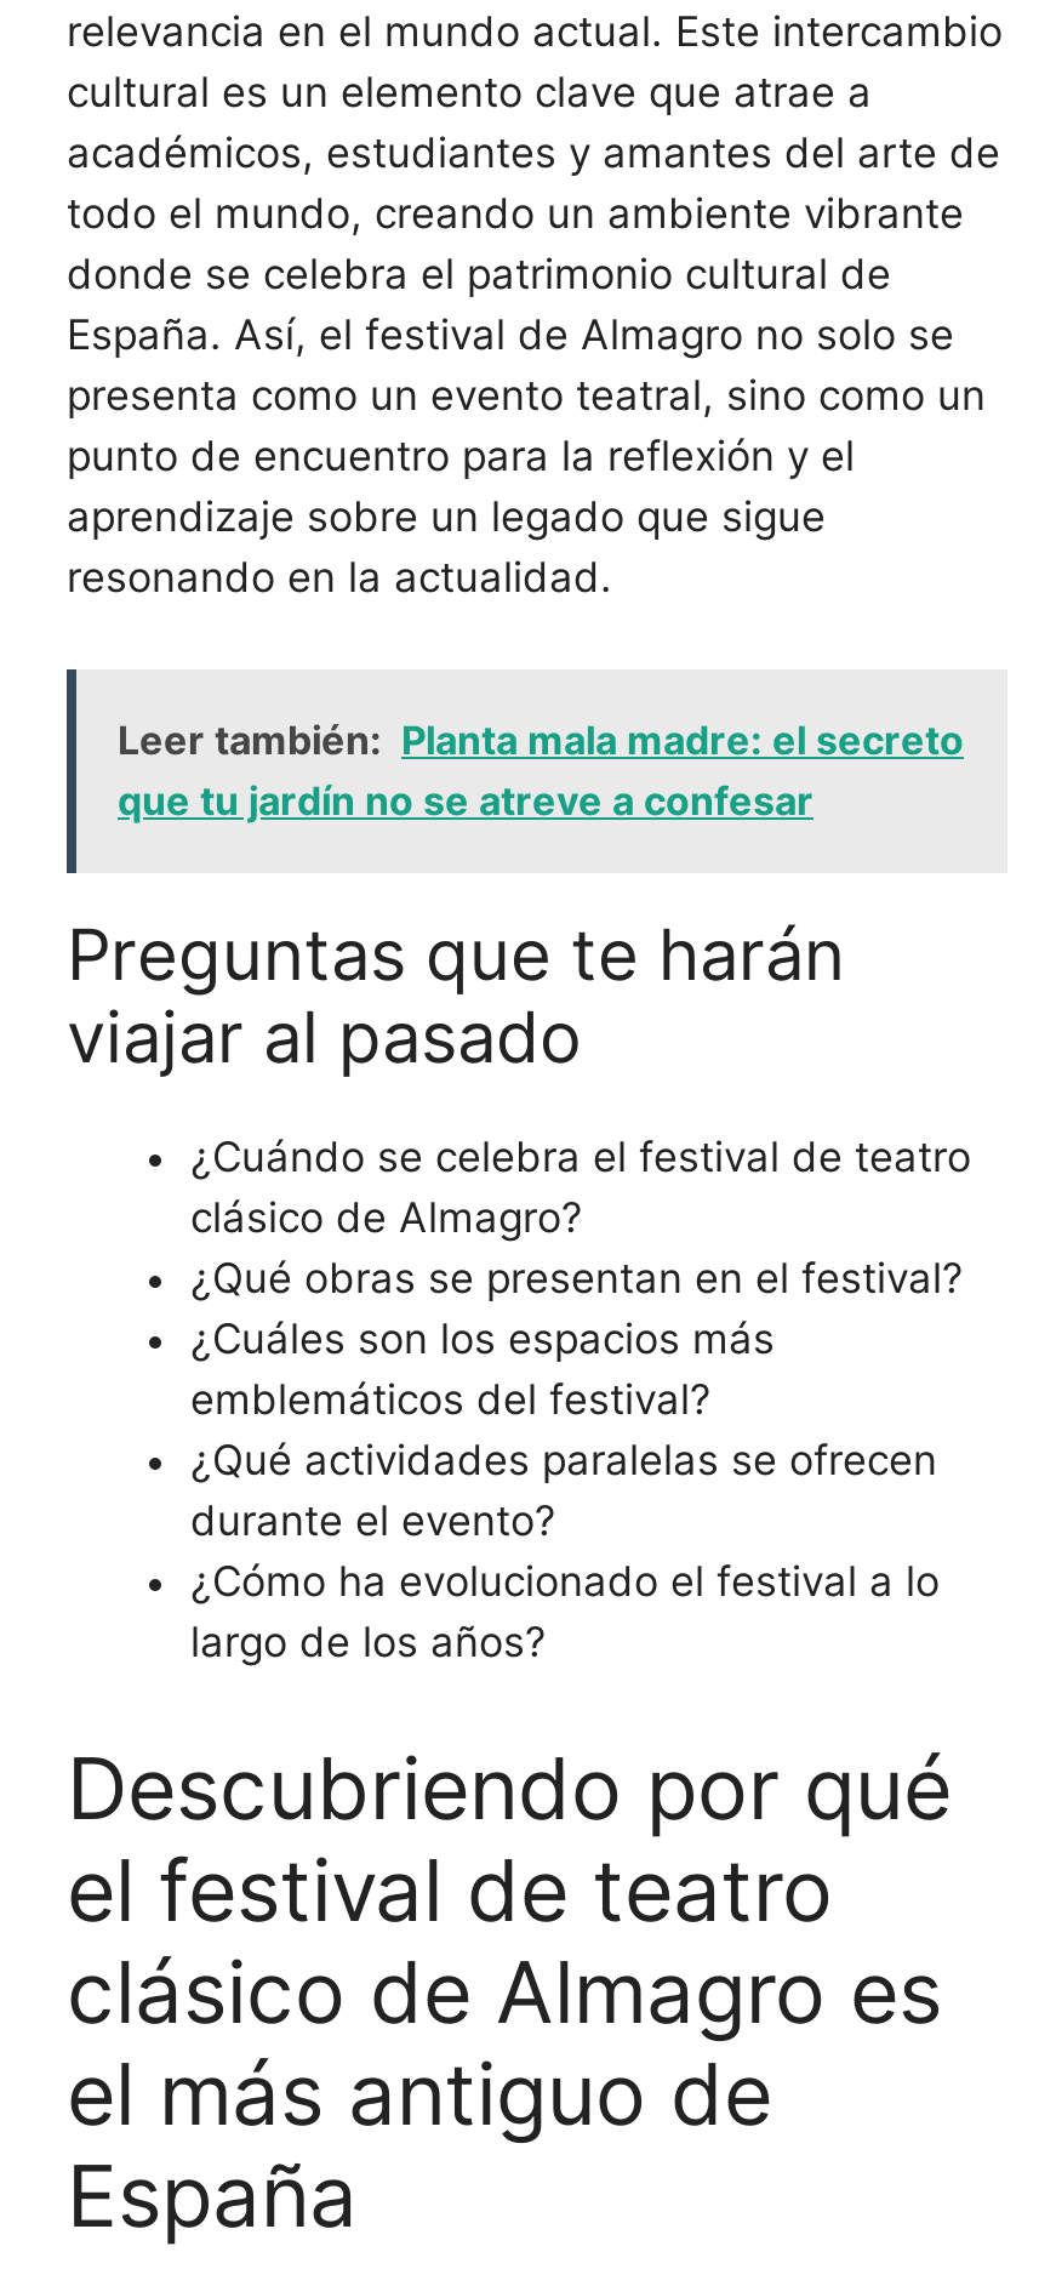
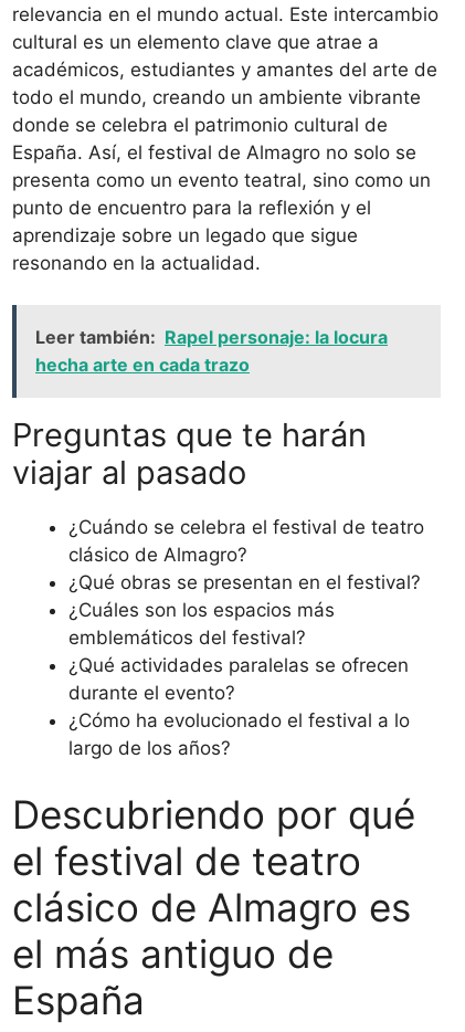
- Leer también: Planta mala madre: el secreto
- que tu jardín no se atreve a confesar
+ Leer también: Rapel personaje: la locura
+ hecha arte en cada trazo
